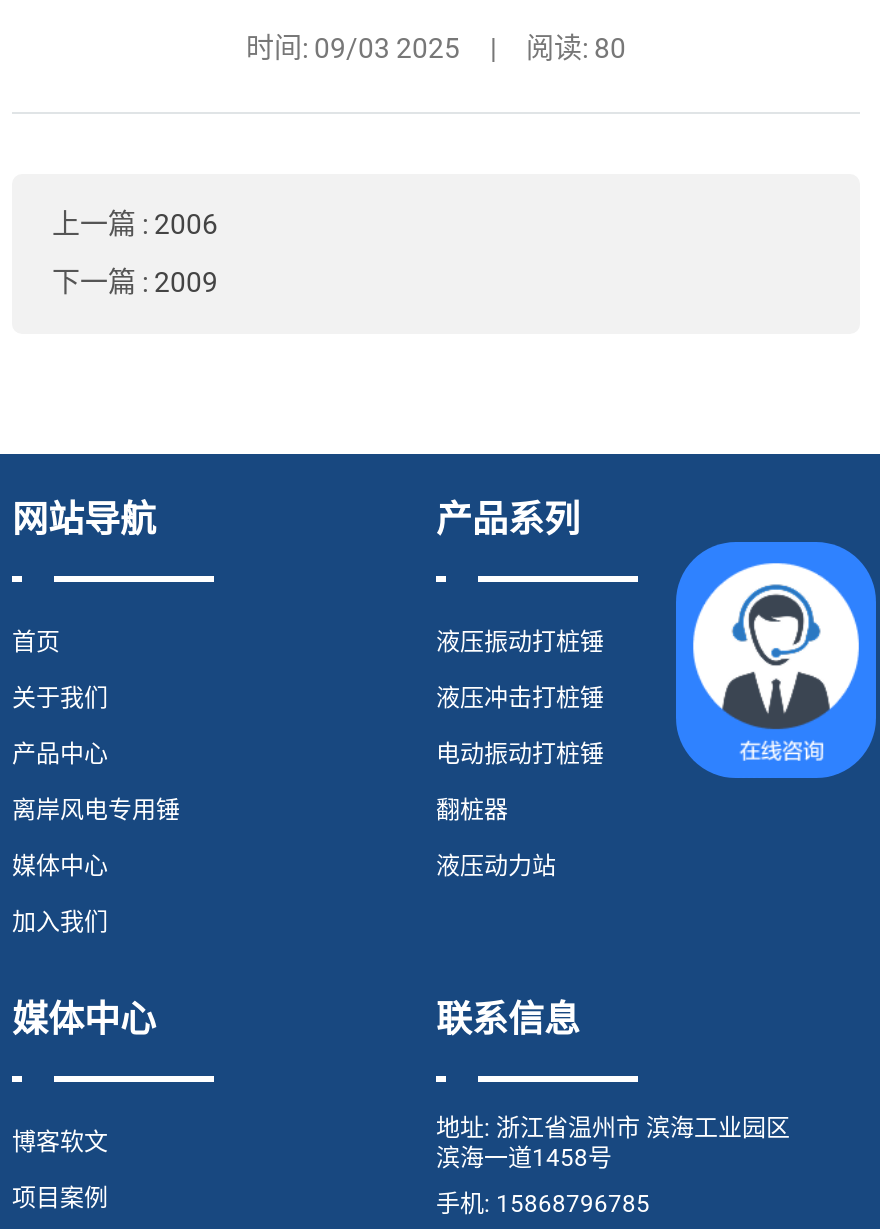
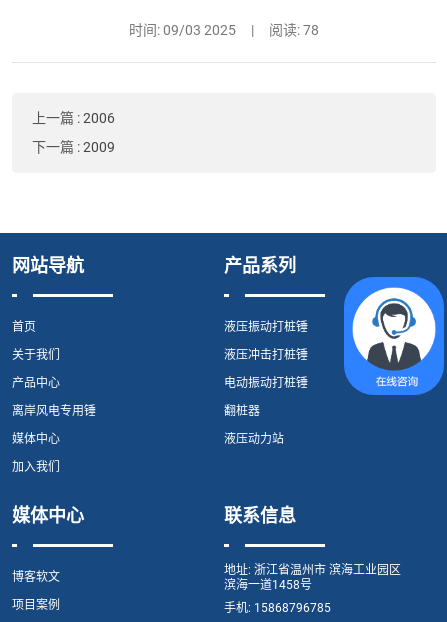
- 阅读: 80
+ 阅读: 78
